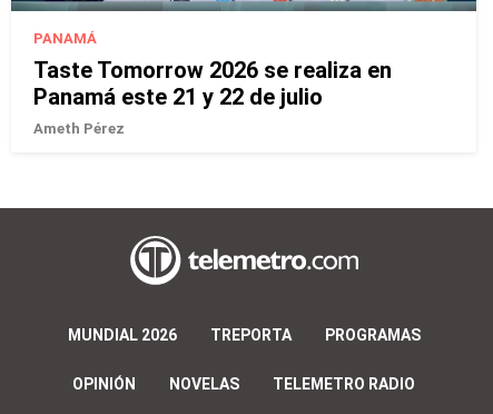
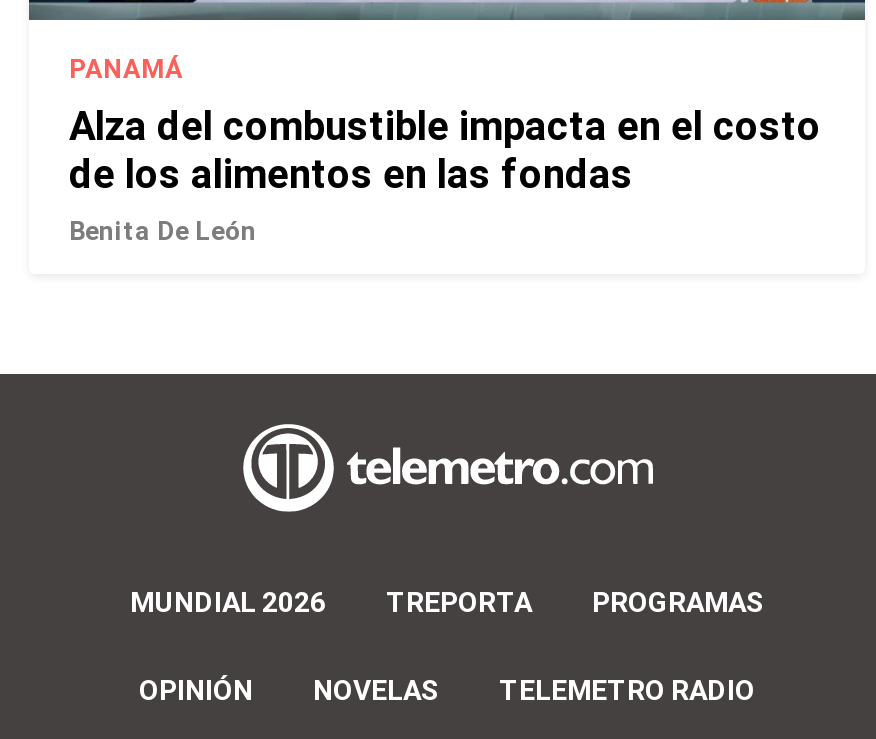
- Taste Tomorrow 2026 se realiza en
- Panamá este 21 y 22 de julio
- Ameth Pérez
+ Alza del combustible impacta en el costo
+ de los alimentos en las fondas
+ Benita De León
